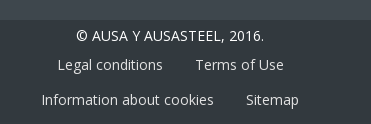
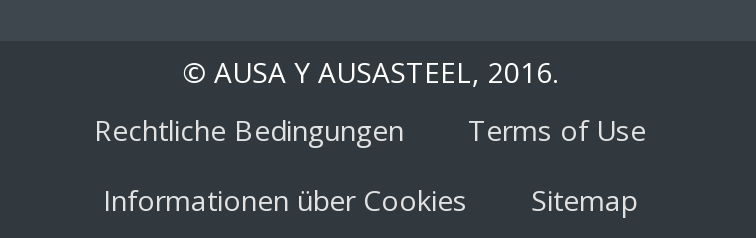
- Legal conditions
+ Rechtliche Bedingungen

- Information about cookies
+ Informationen über Cookies
